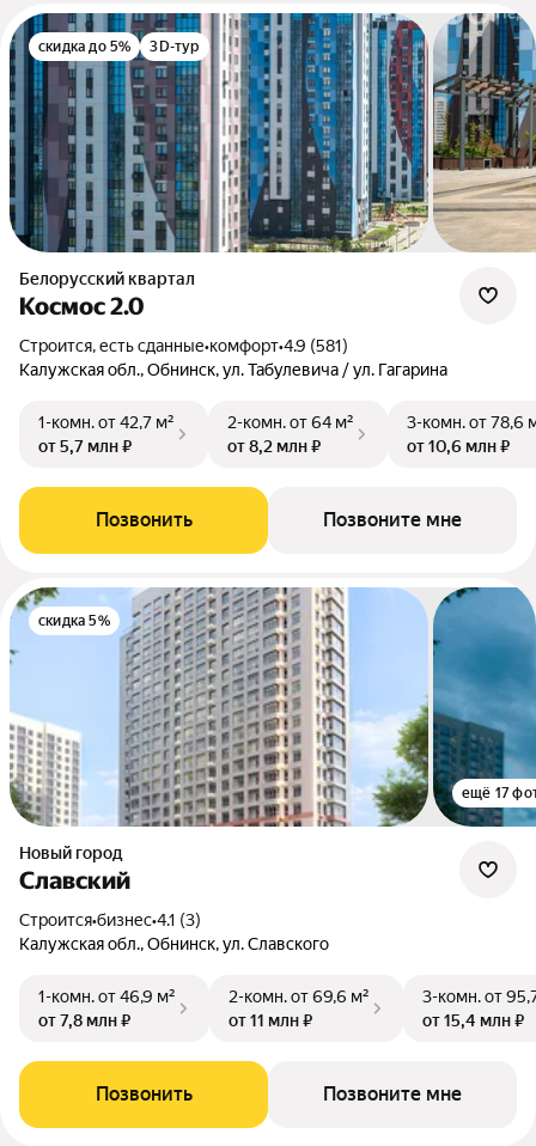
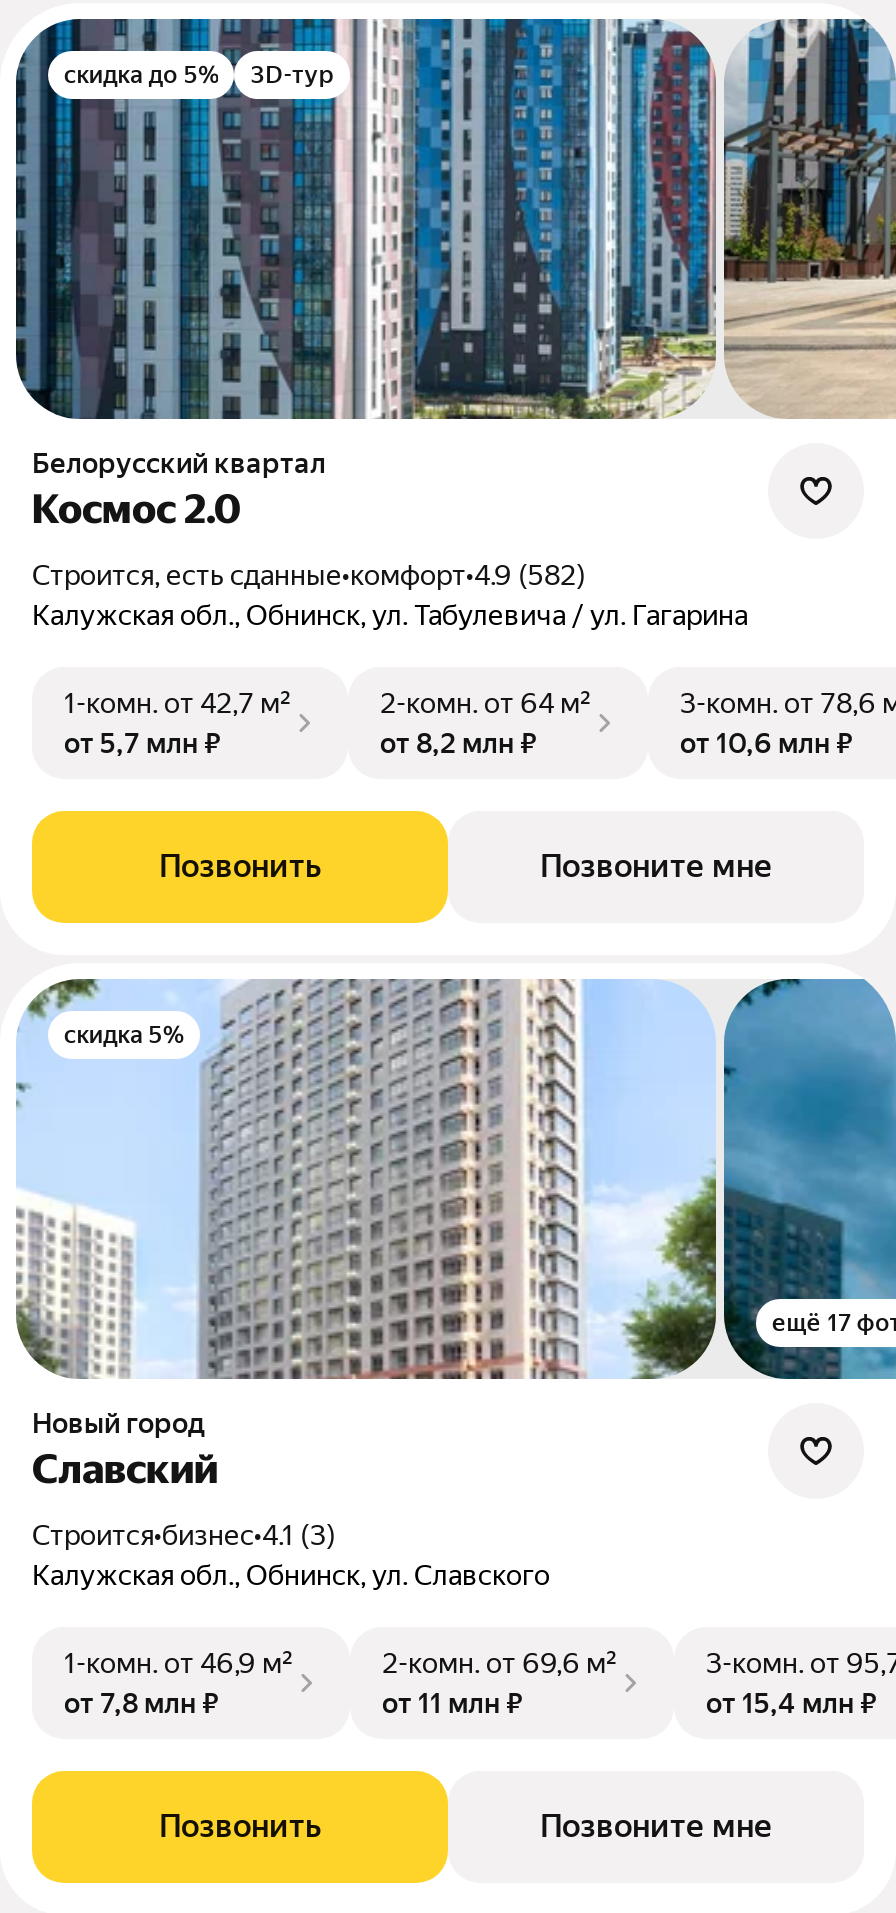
- Строится, есть сданные•комфорт•4.9 (581)
+ Строится, есть сданные•комфорт•4.9 (582)
